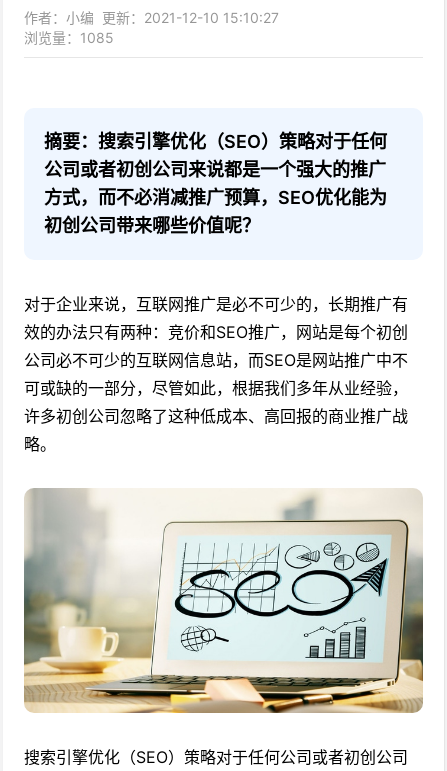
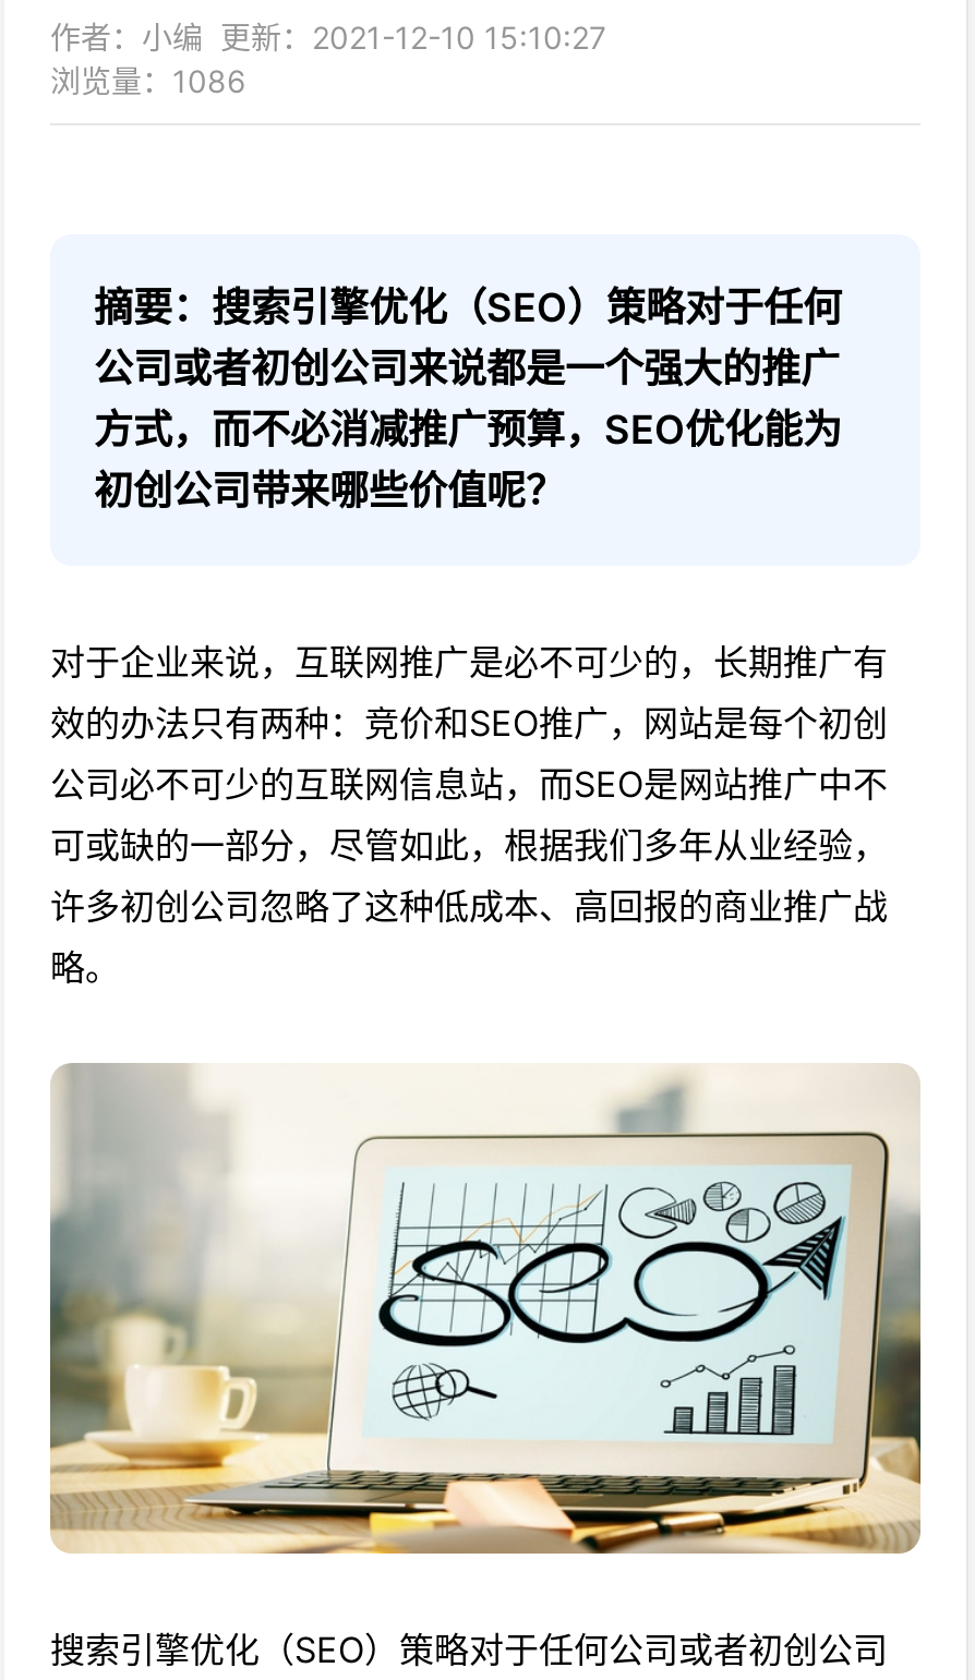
- 浏览量：1085
+ 浏览量：1086
